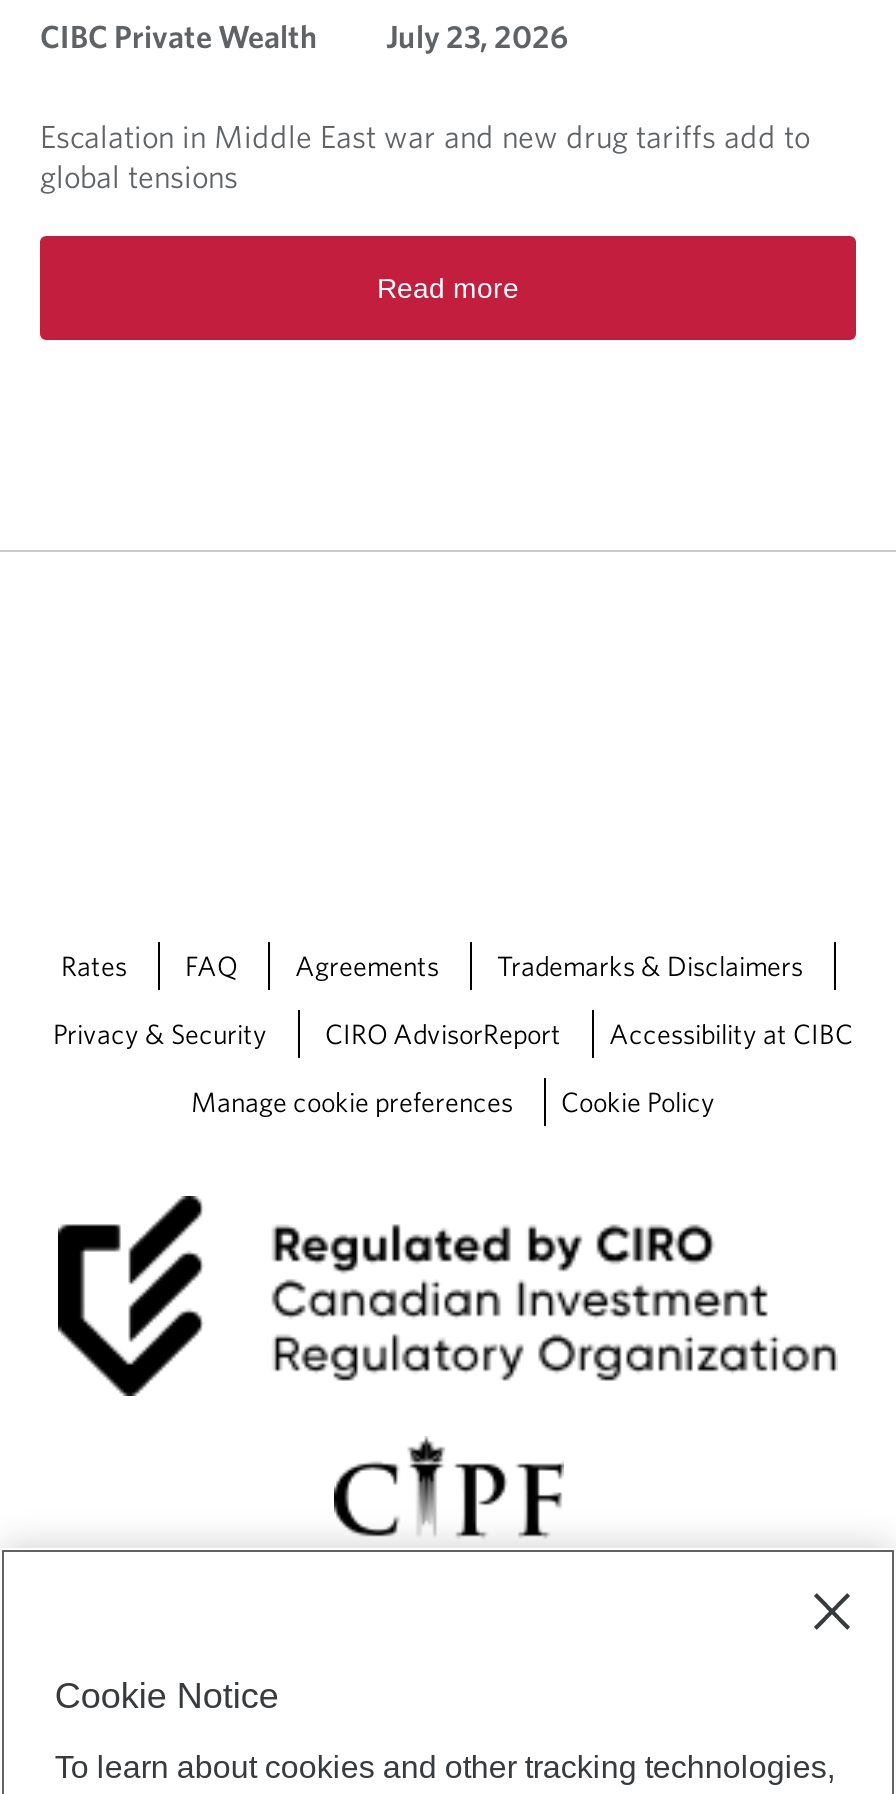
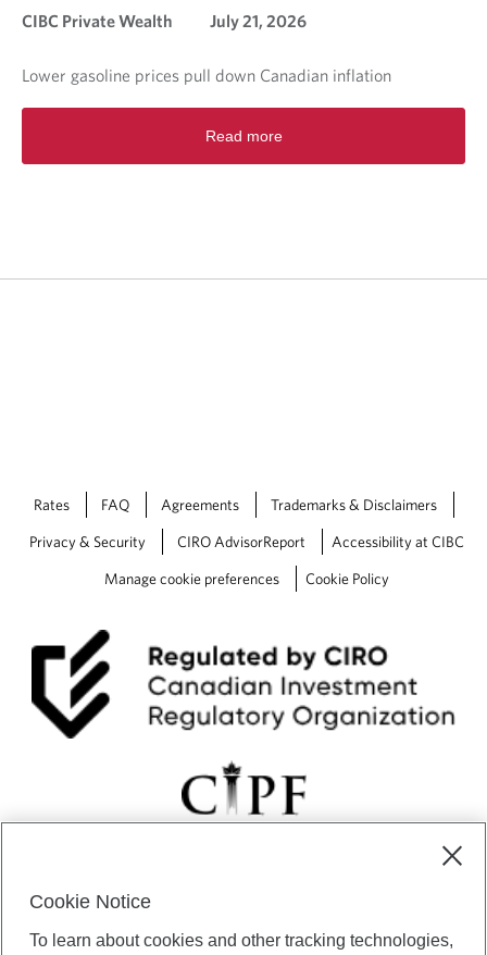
- CIBC Private Wealth July 23, 2026
+ CIBC Private Wealth July 21, 2026

- Escalation in Middle East war and new drug tariffs add to
- global tensions
+ Lower gasoline prices pull down Canadian inflation
